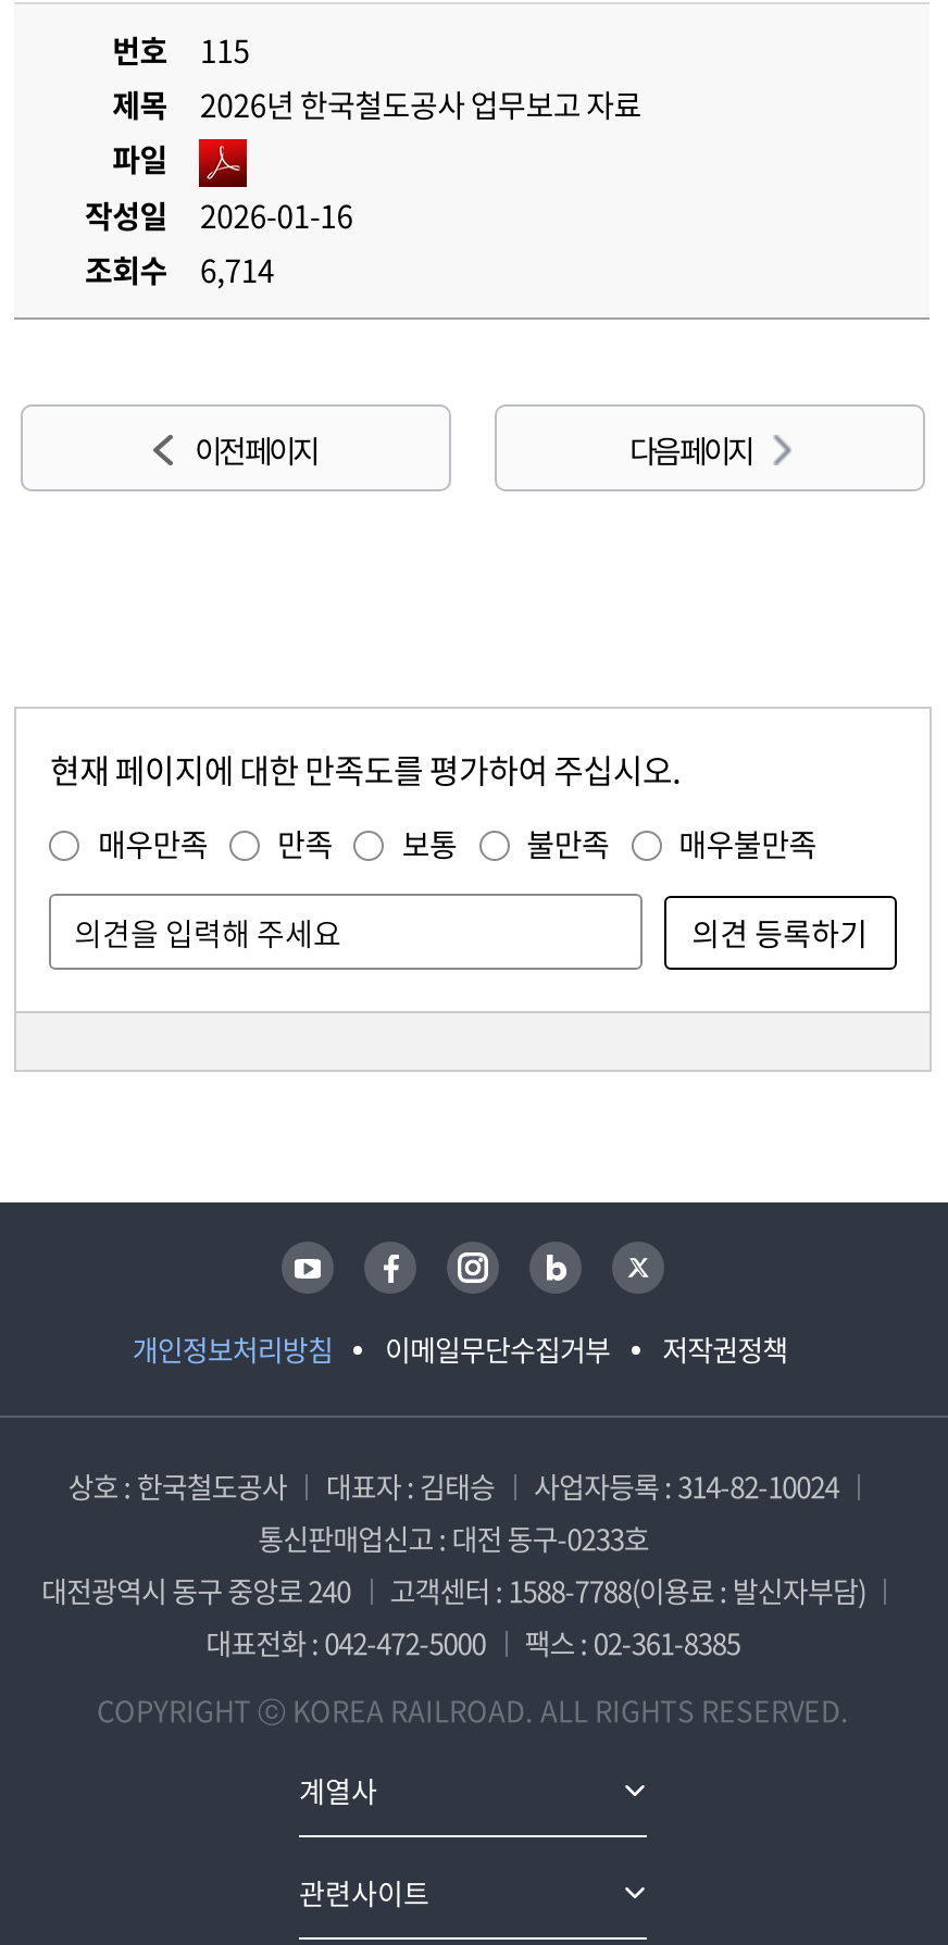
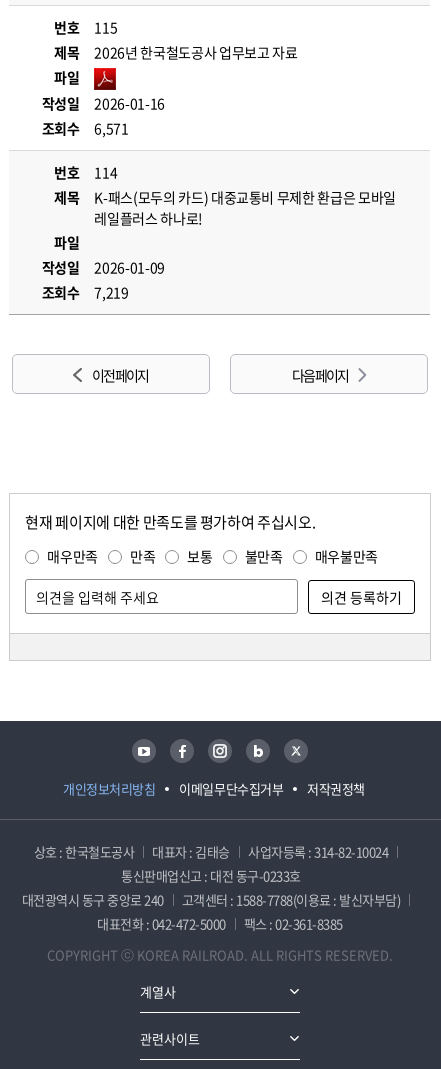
- 6,714
+ 6,571
+ 번호
+ 114
+ 제목
+ K-패스(모두의 카드) 대중교통비 무제한 환급은 모바일
+ 레일플러스 하나로!
+ 파일
+ 작성일
+ 2026-01-09
+ 조회수
+ 7,219
